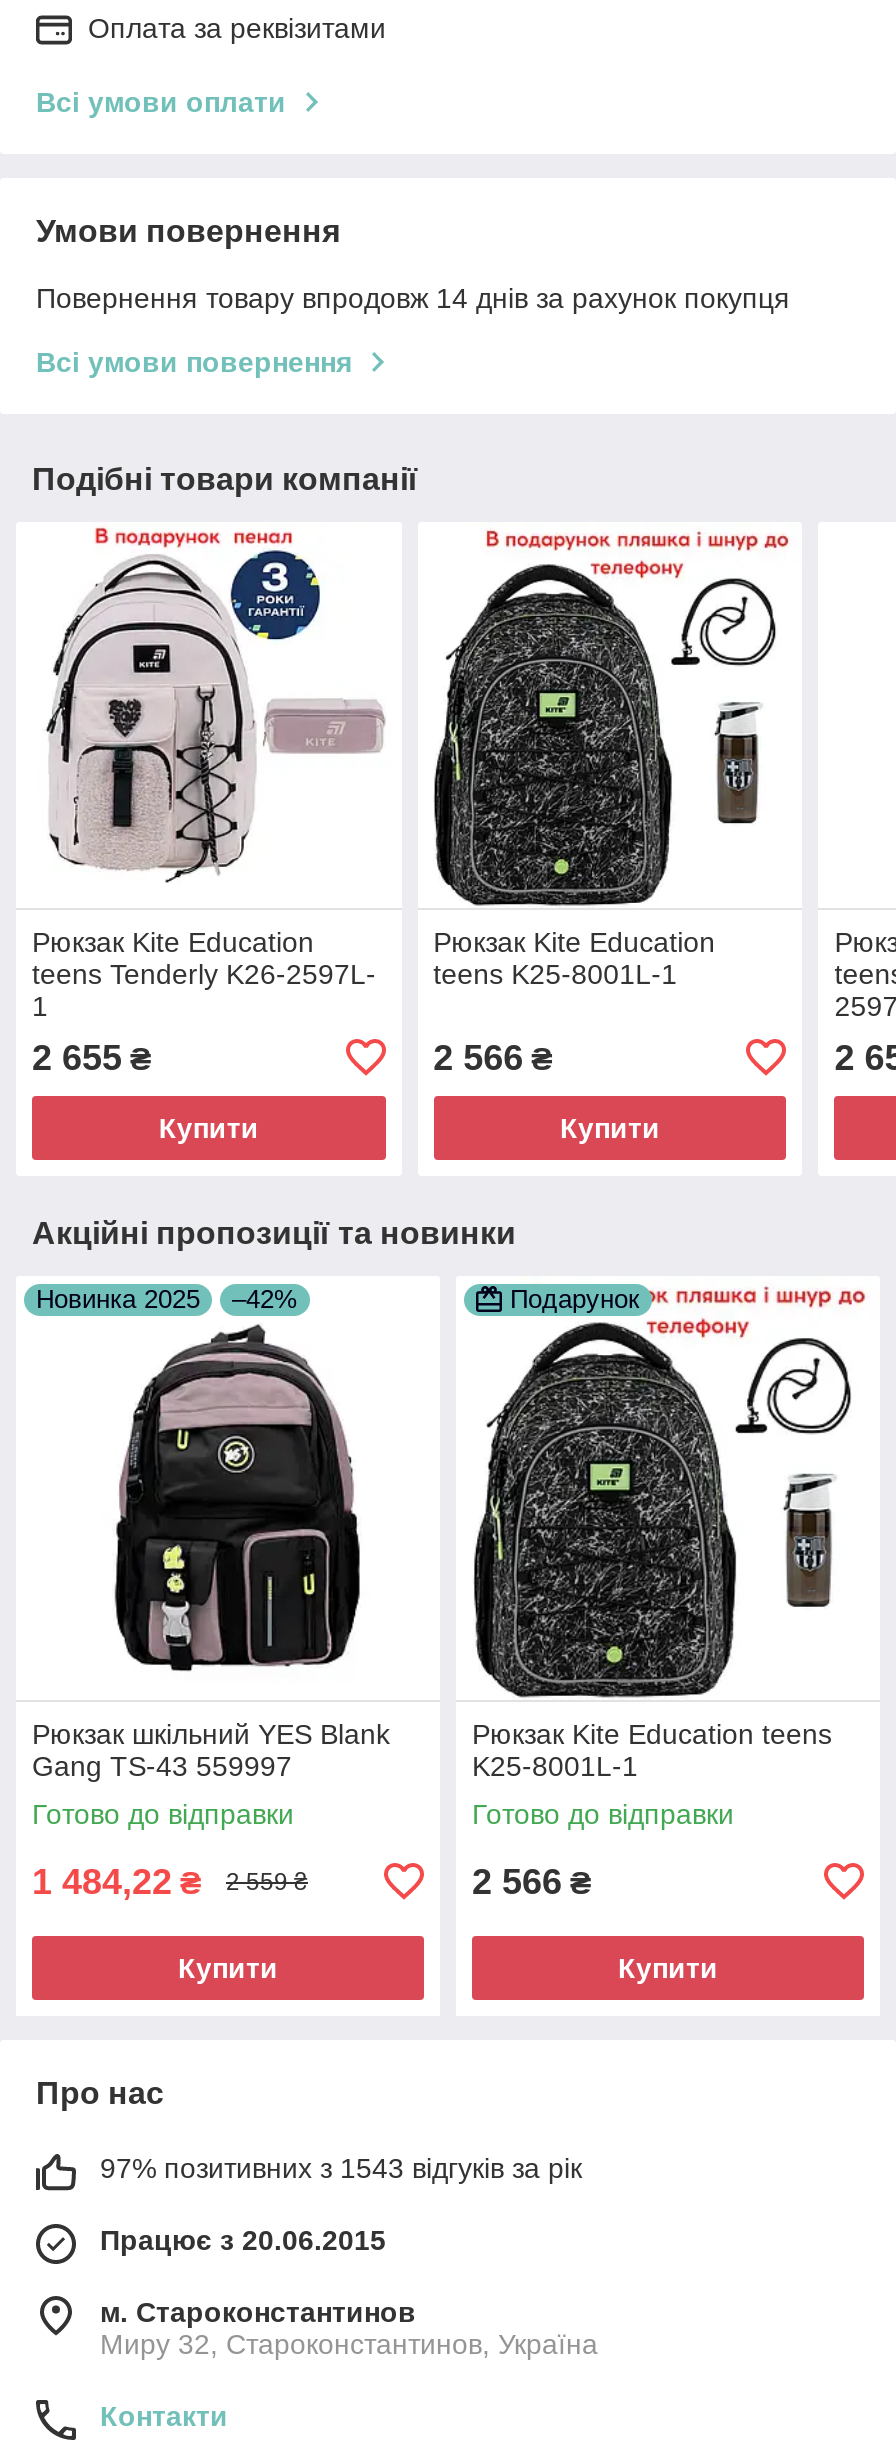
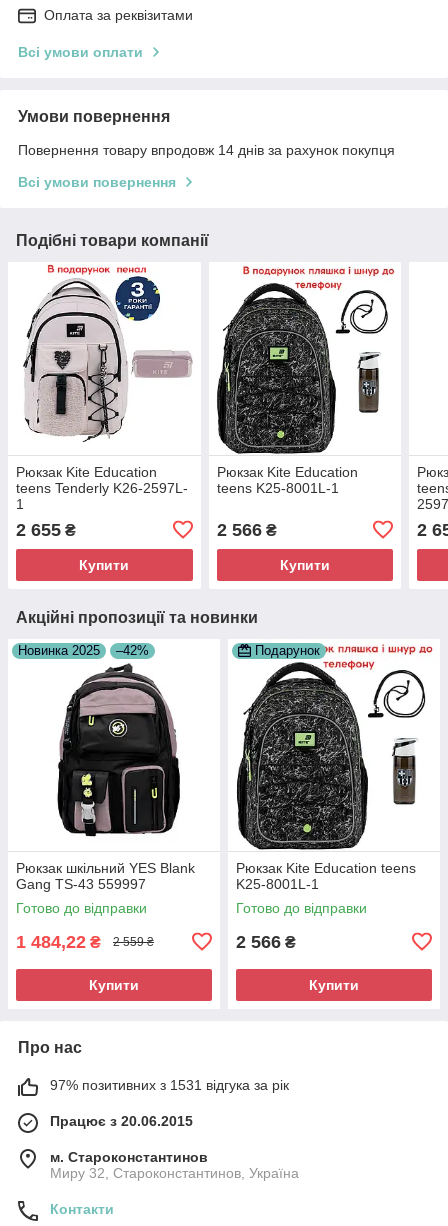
- 97% позитивних з 1543 відгуків за рік
+ 97% позитивних з 1531 відгука за рік
